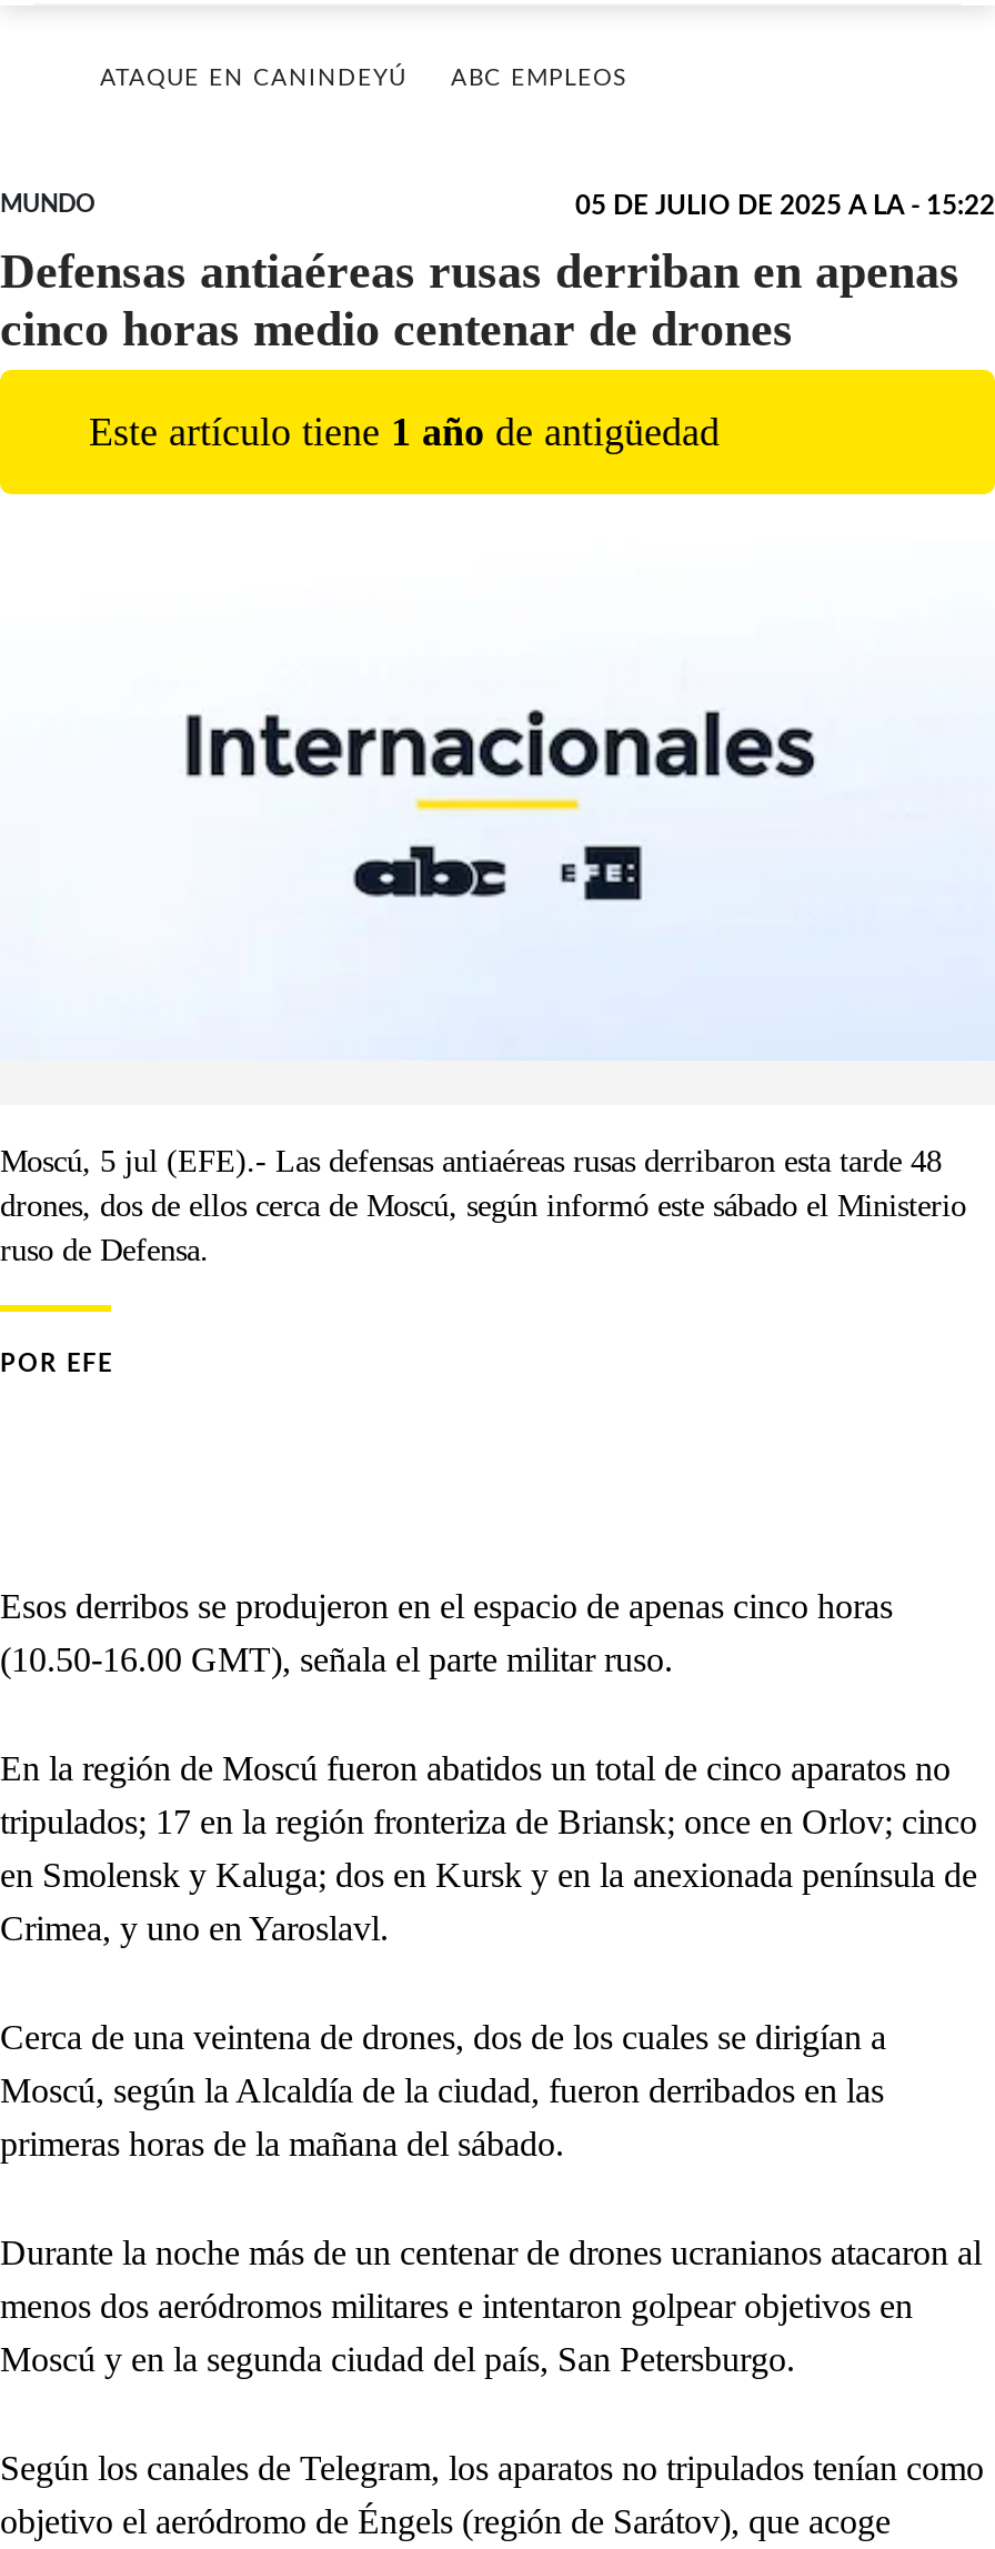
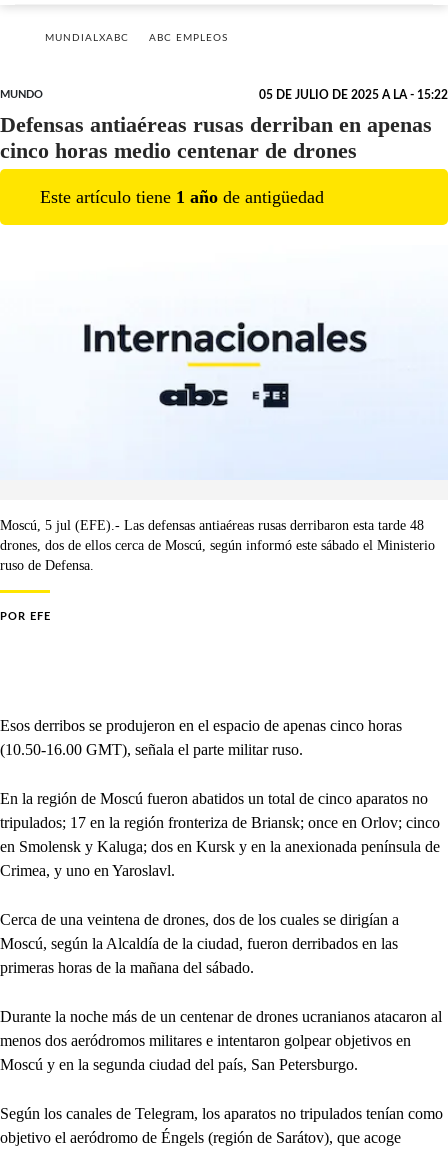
- ATAQUE EN CANINDEYÚ
+ MUNDIALXABC
